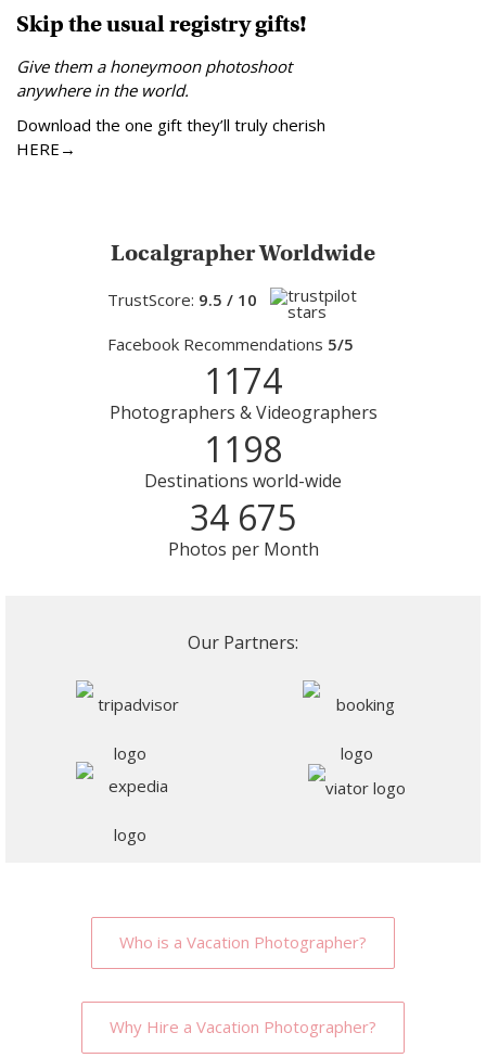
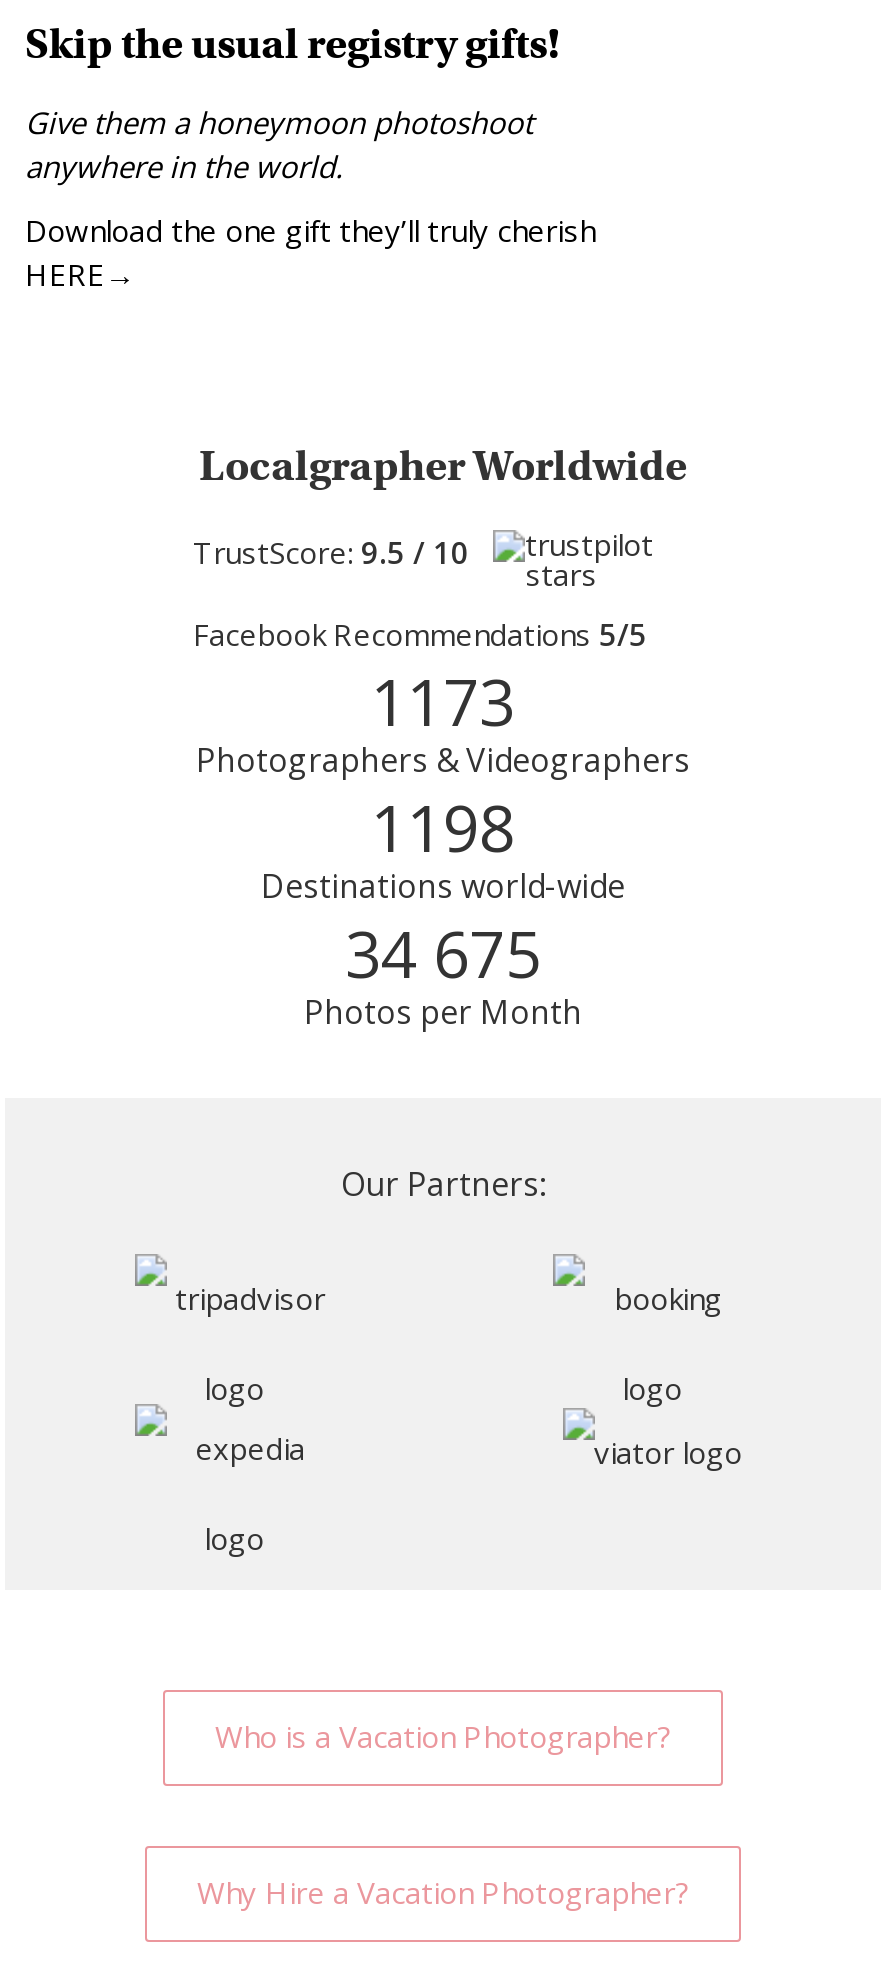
- 1174
+ 1173
